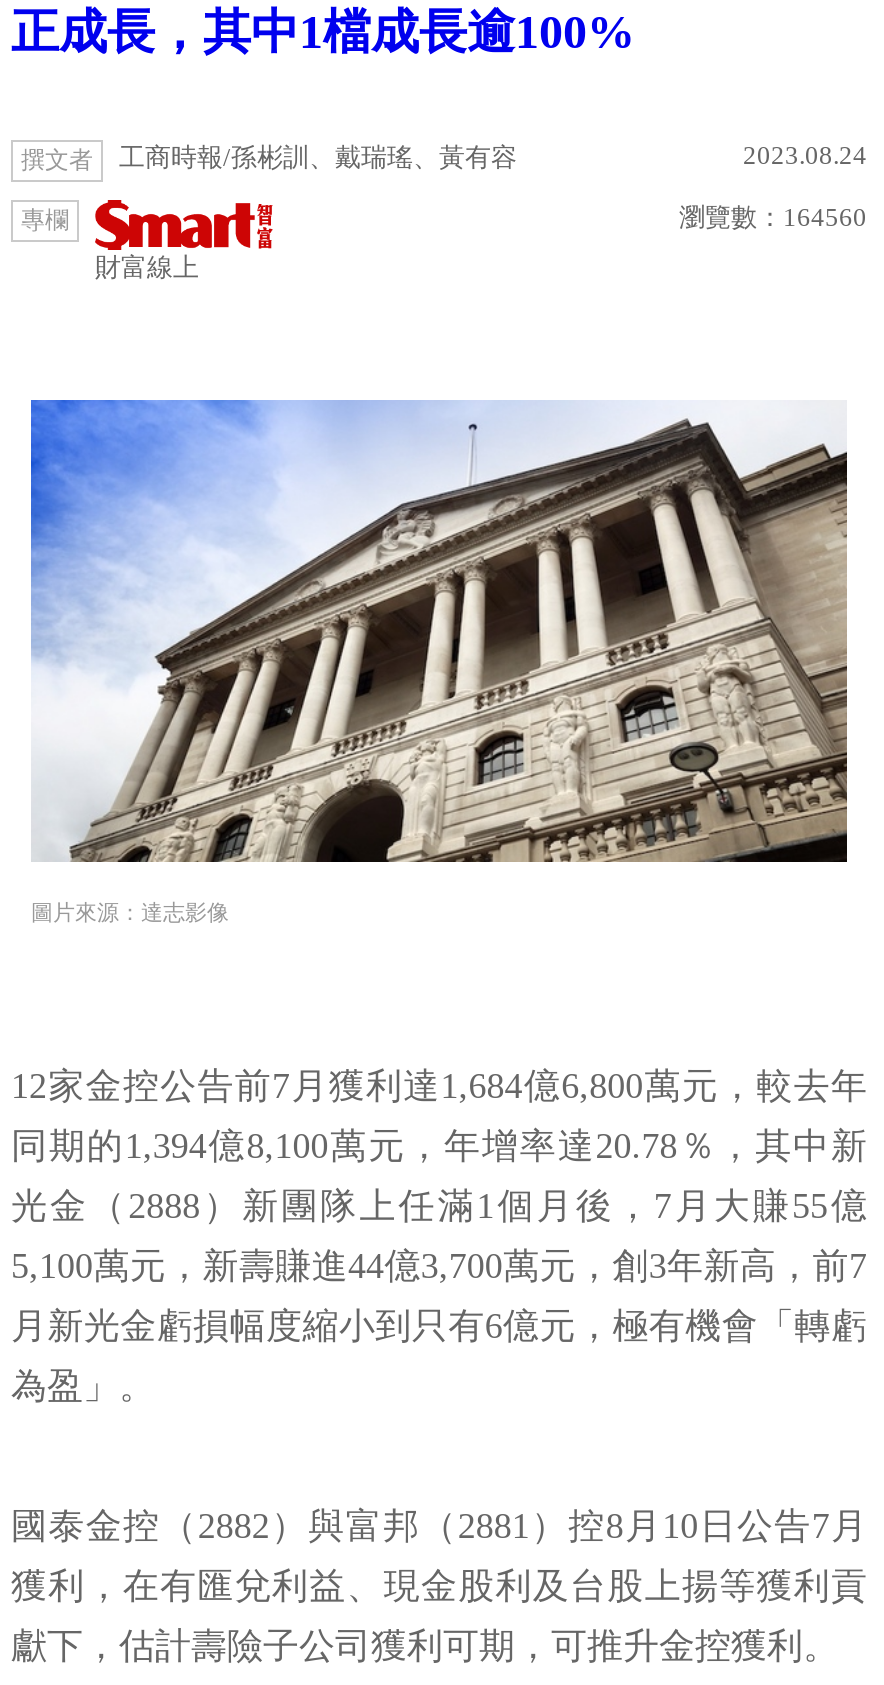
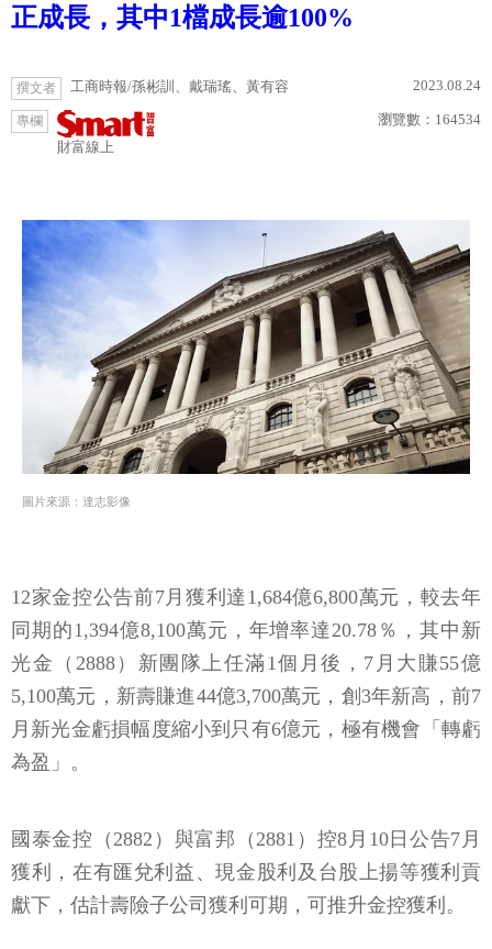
- 瀏覽數：164560
+ 瀏覽數：164534
